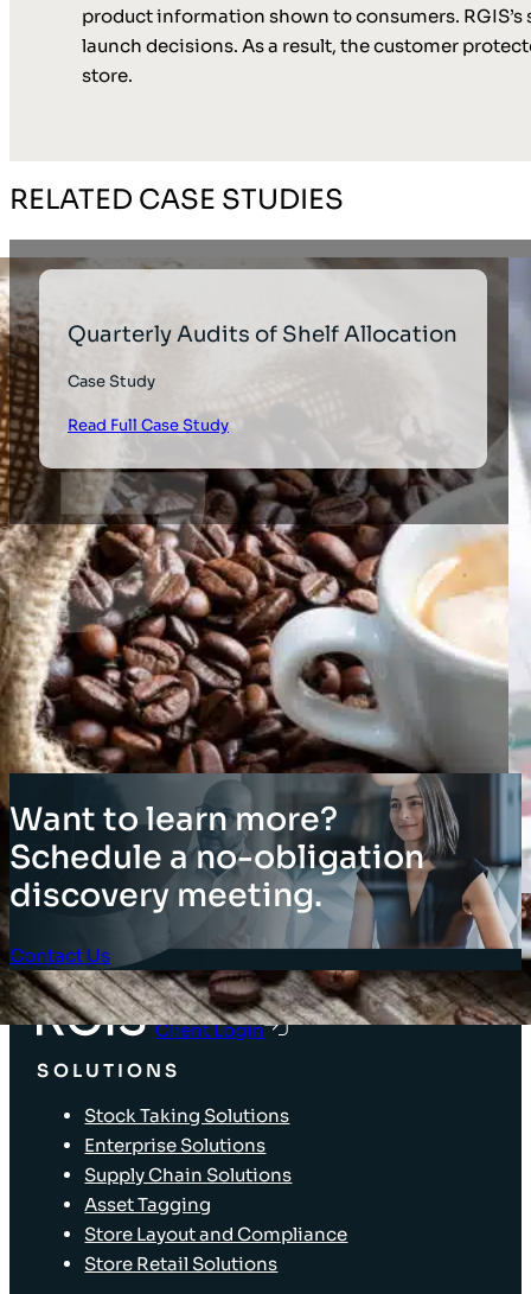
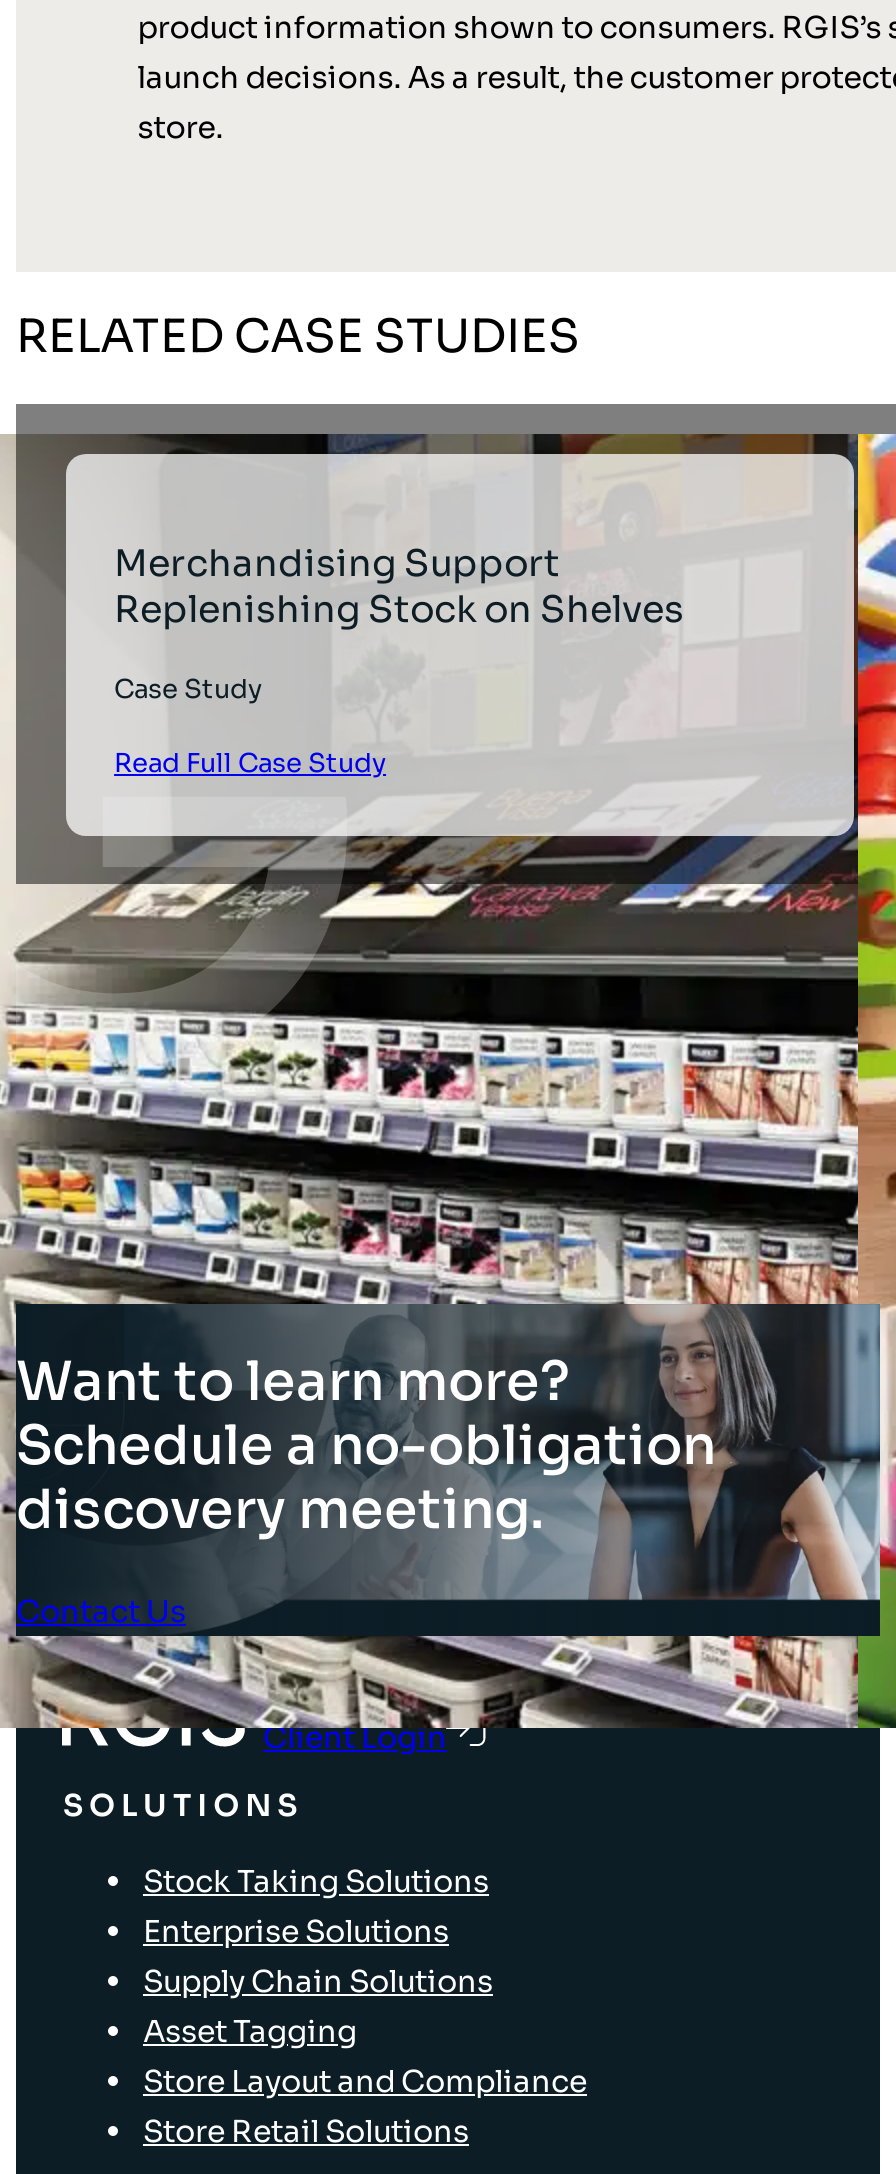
- [image]
- Quarterly Audits of Shelf Allocation
+ [image]
+ Merchandising Support
+ Replenishing Stock on Shelves

moved down: Case Study | Read Full Case Study
